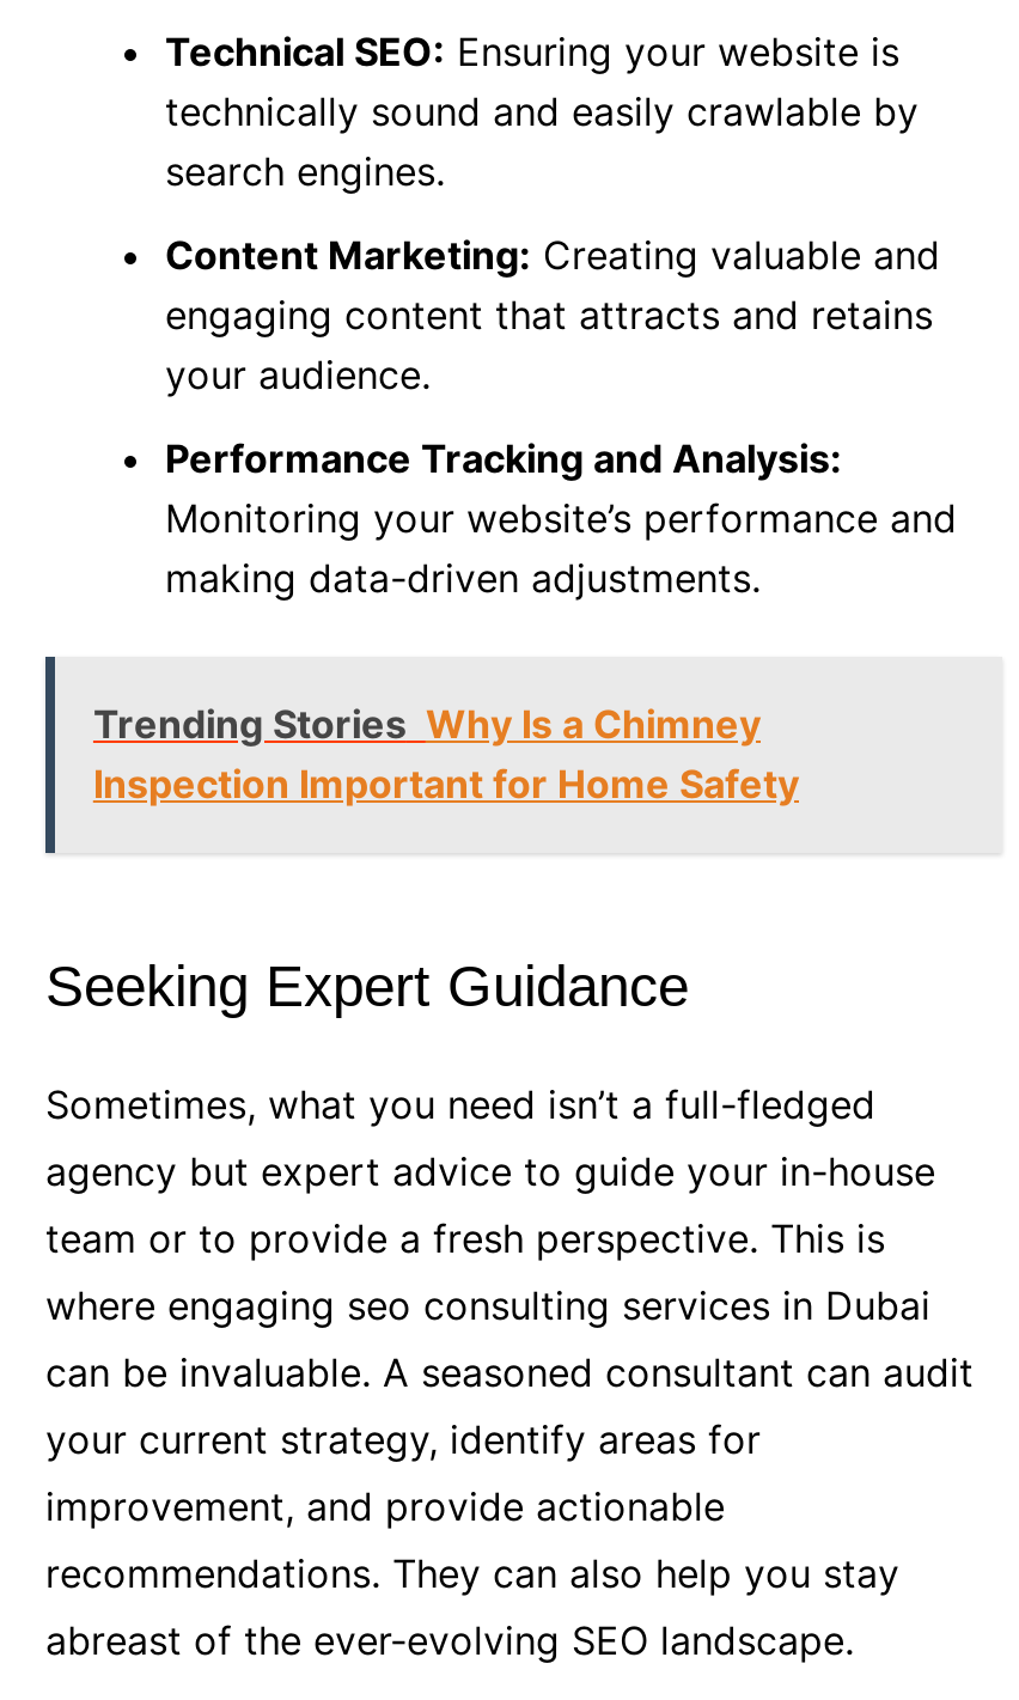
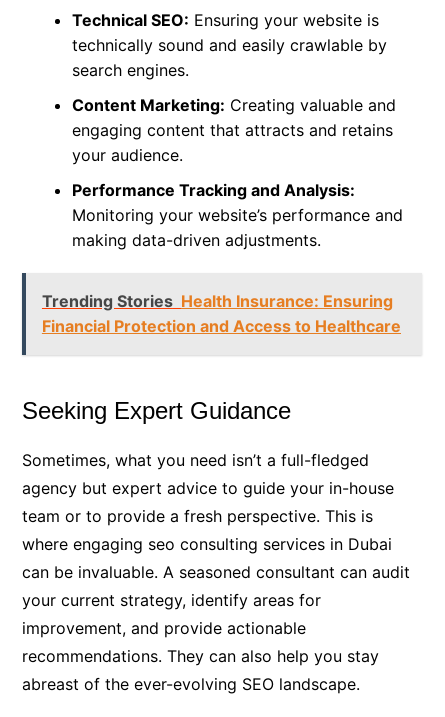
- Trending Stories Why Is a Chimney
- Inspection Important for Home Safety
+ Trending Stories Health Insurance: Ensuring
+ Financial Protection and Access to Healthcare
